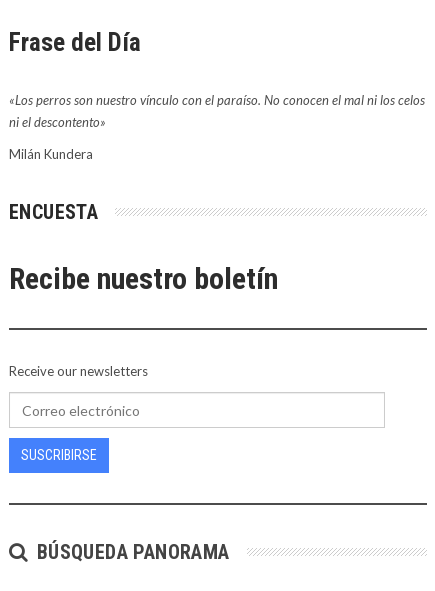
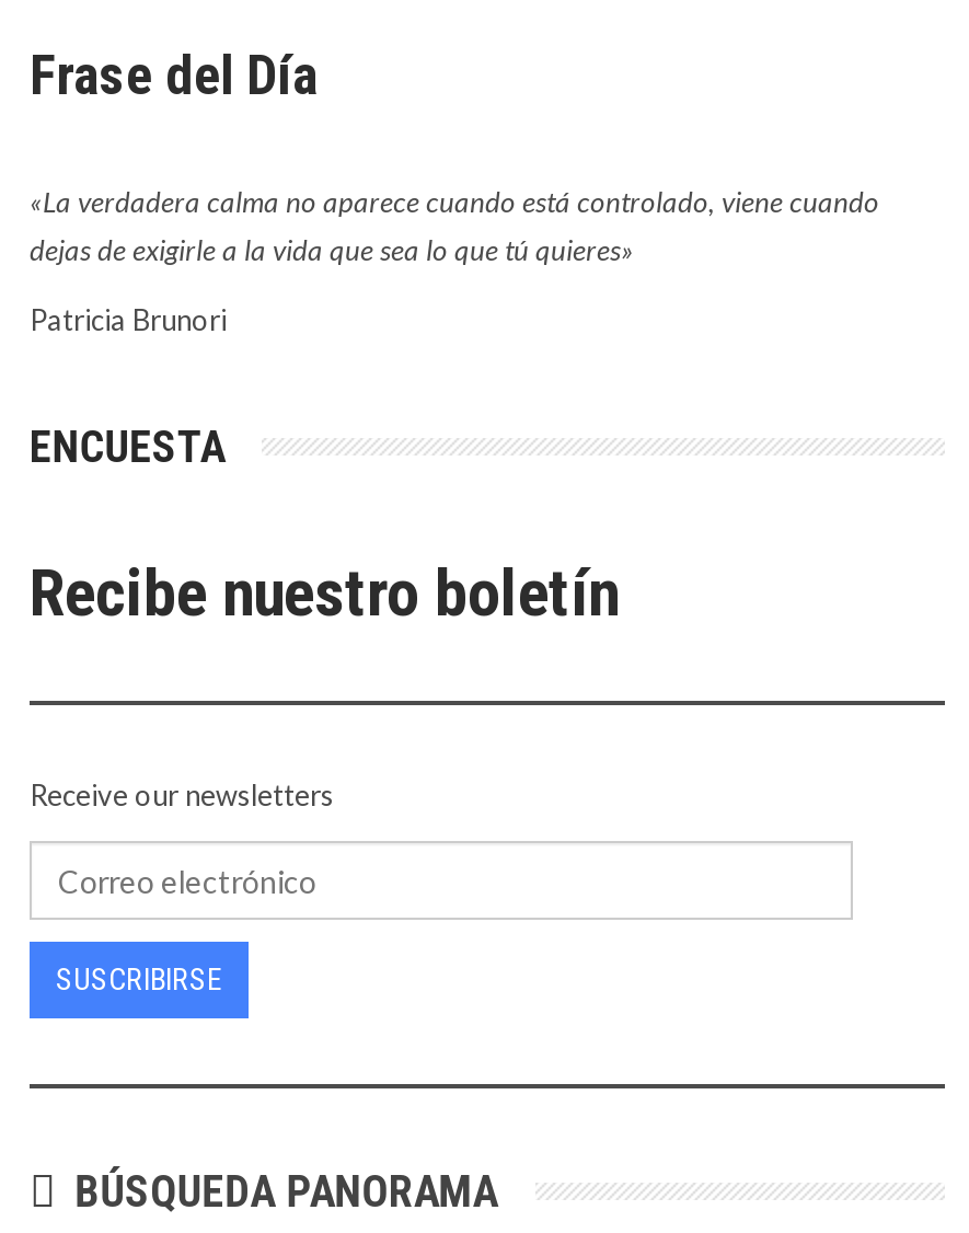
- «Los perros son nuestro vínculo con el paraíso. No conocen el mal ni los celos
- ni el descontento»
+ «La verdadera calma no aparece cuando está controlado, viene cuando
+ dejas de exigirle a la vida que sea lo que tú quieres»

- Milán Kundera
+ Patricia Brunori
